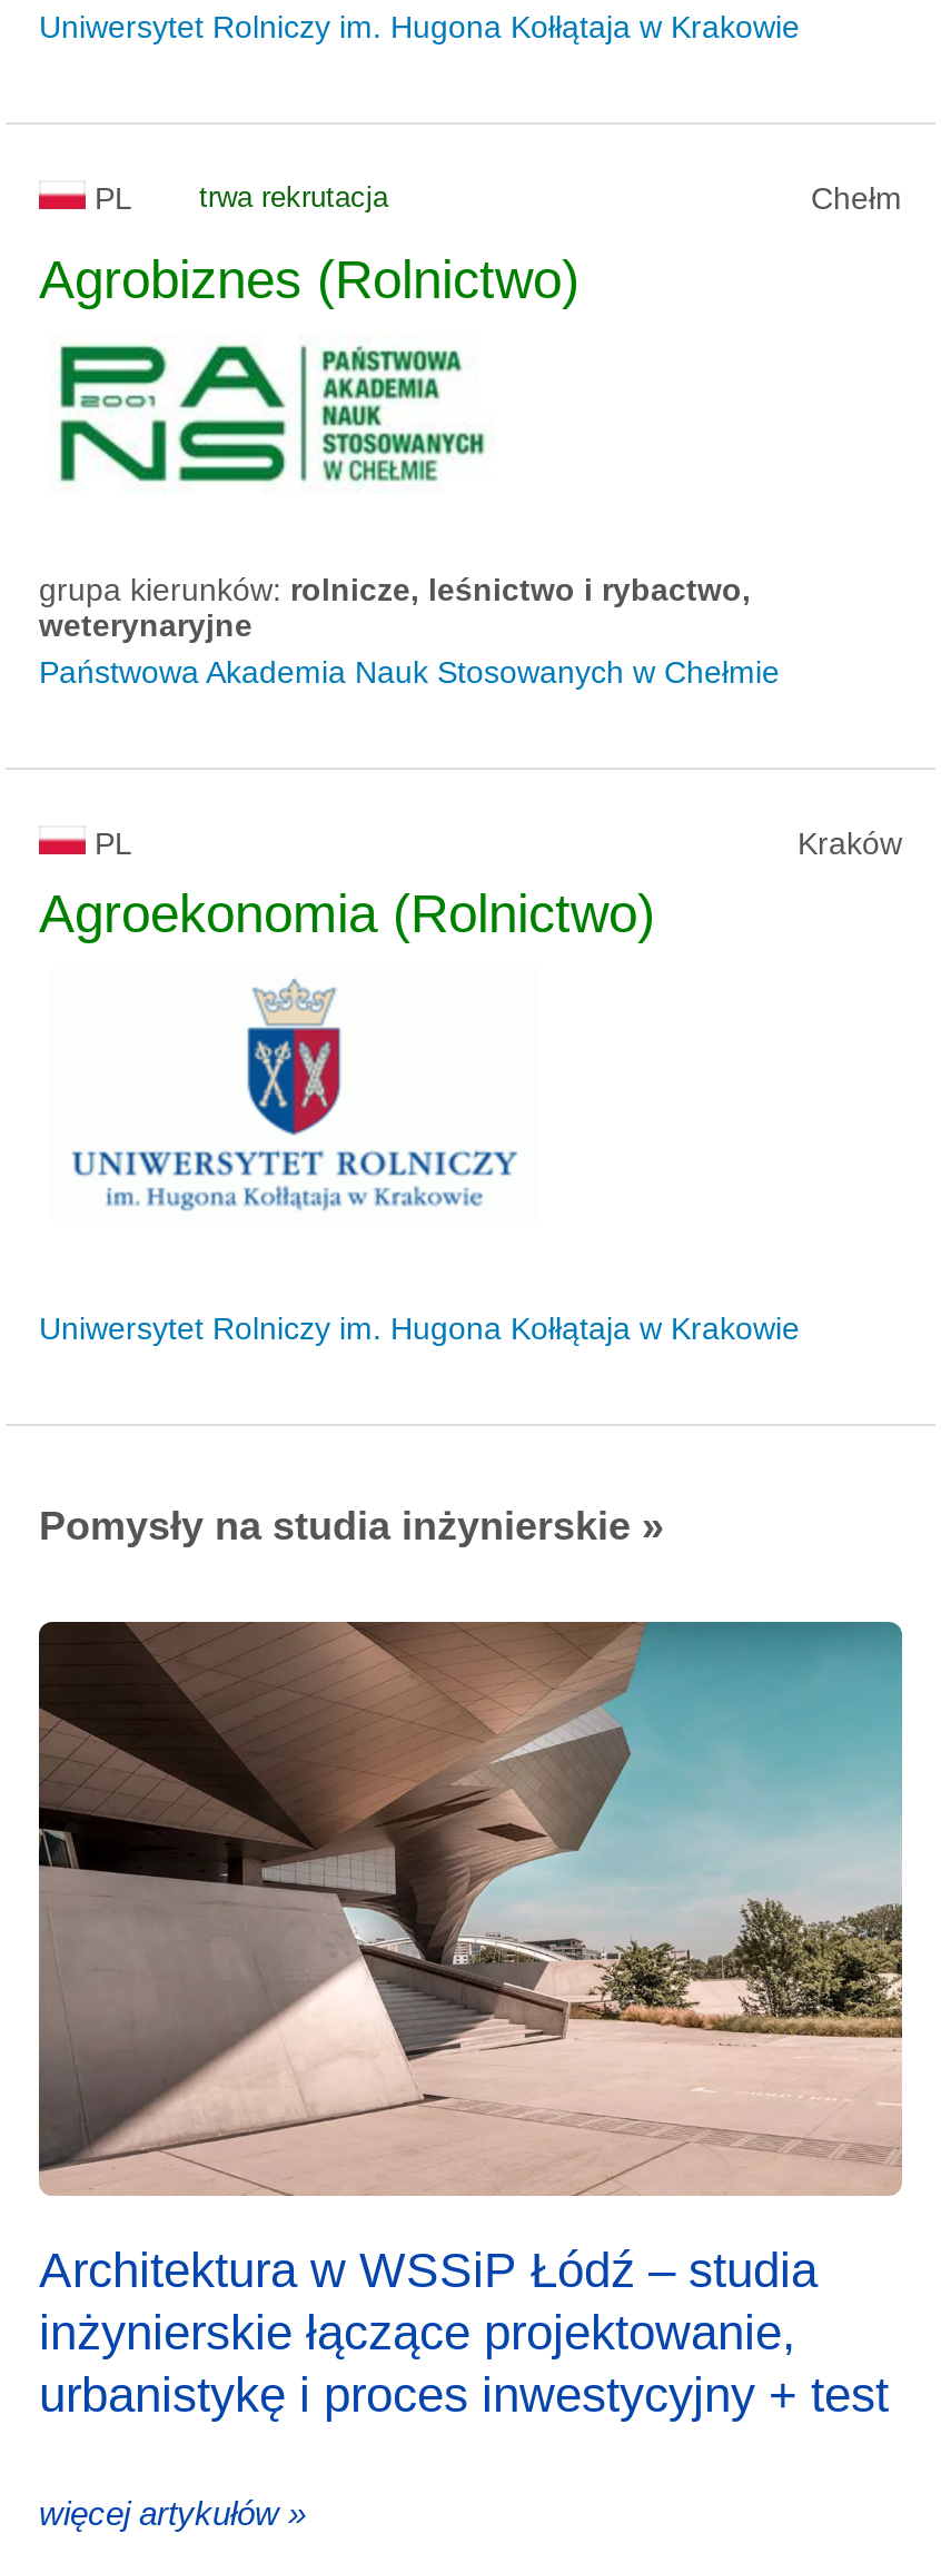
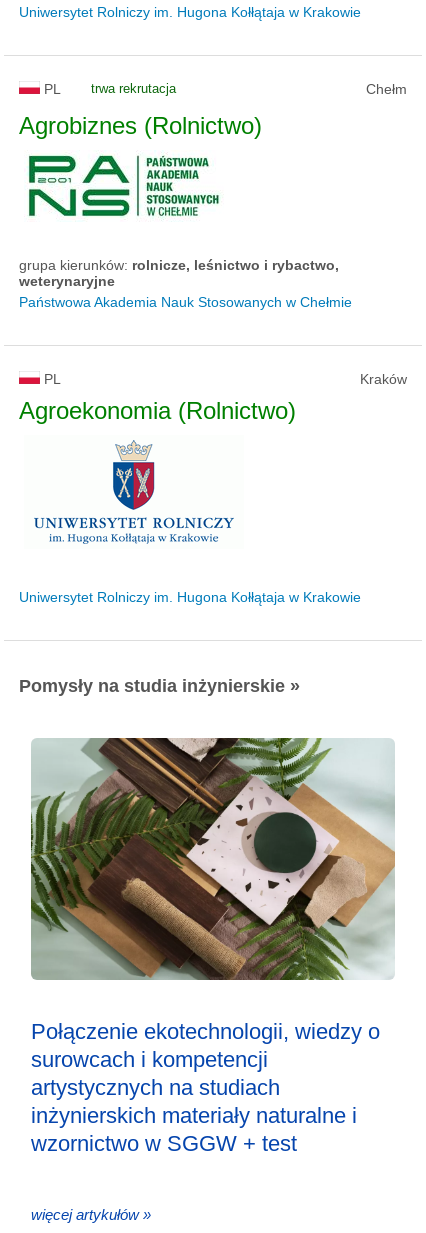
- [image]
- Architektura w WSSiP Łódź – studia
- inżynierskie łączące projektowanie,
- urbanistykę i proces inwestycyjny + test
+ [image]
+ Połączenie ekotechnologii, wiedzy o
+ surowcach i kompetencji
+ artystycznych na studiach
+ inżynierskich materiały naturalne i
+ wzornictwo w SGGW + test
